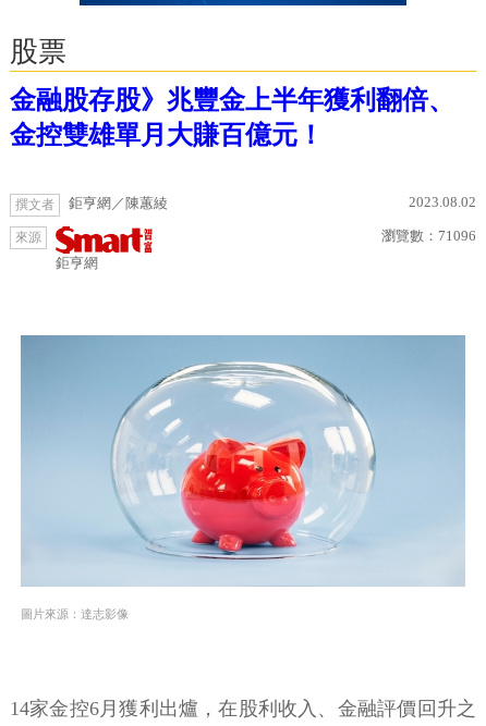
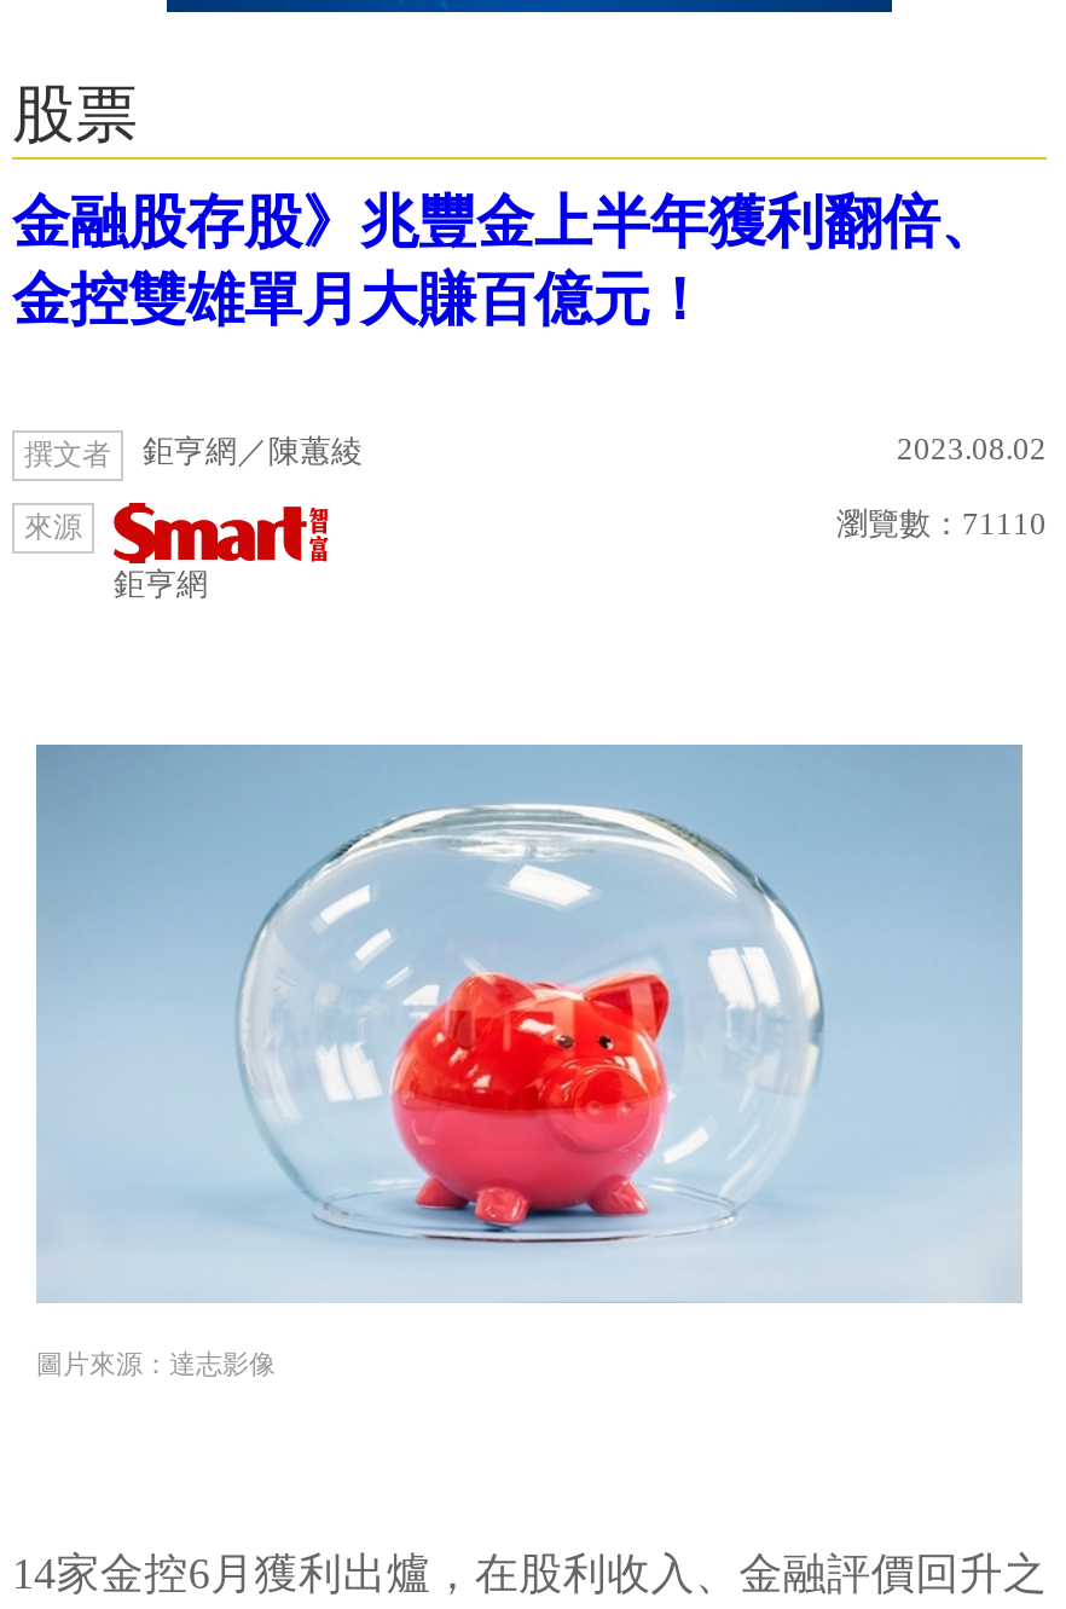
- 瀏覽數：71096
+ 瀏覽數：71110
